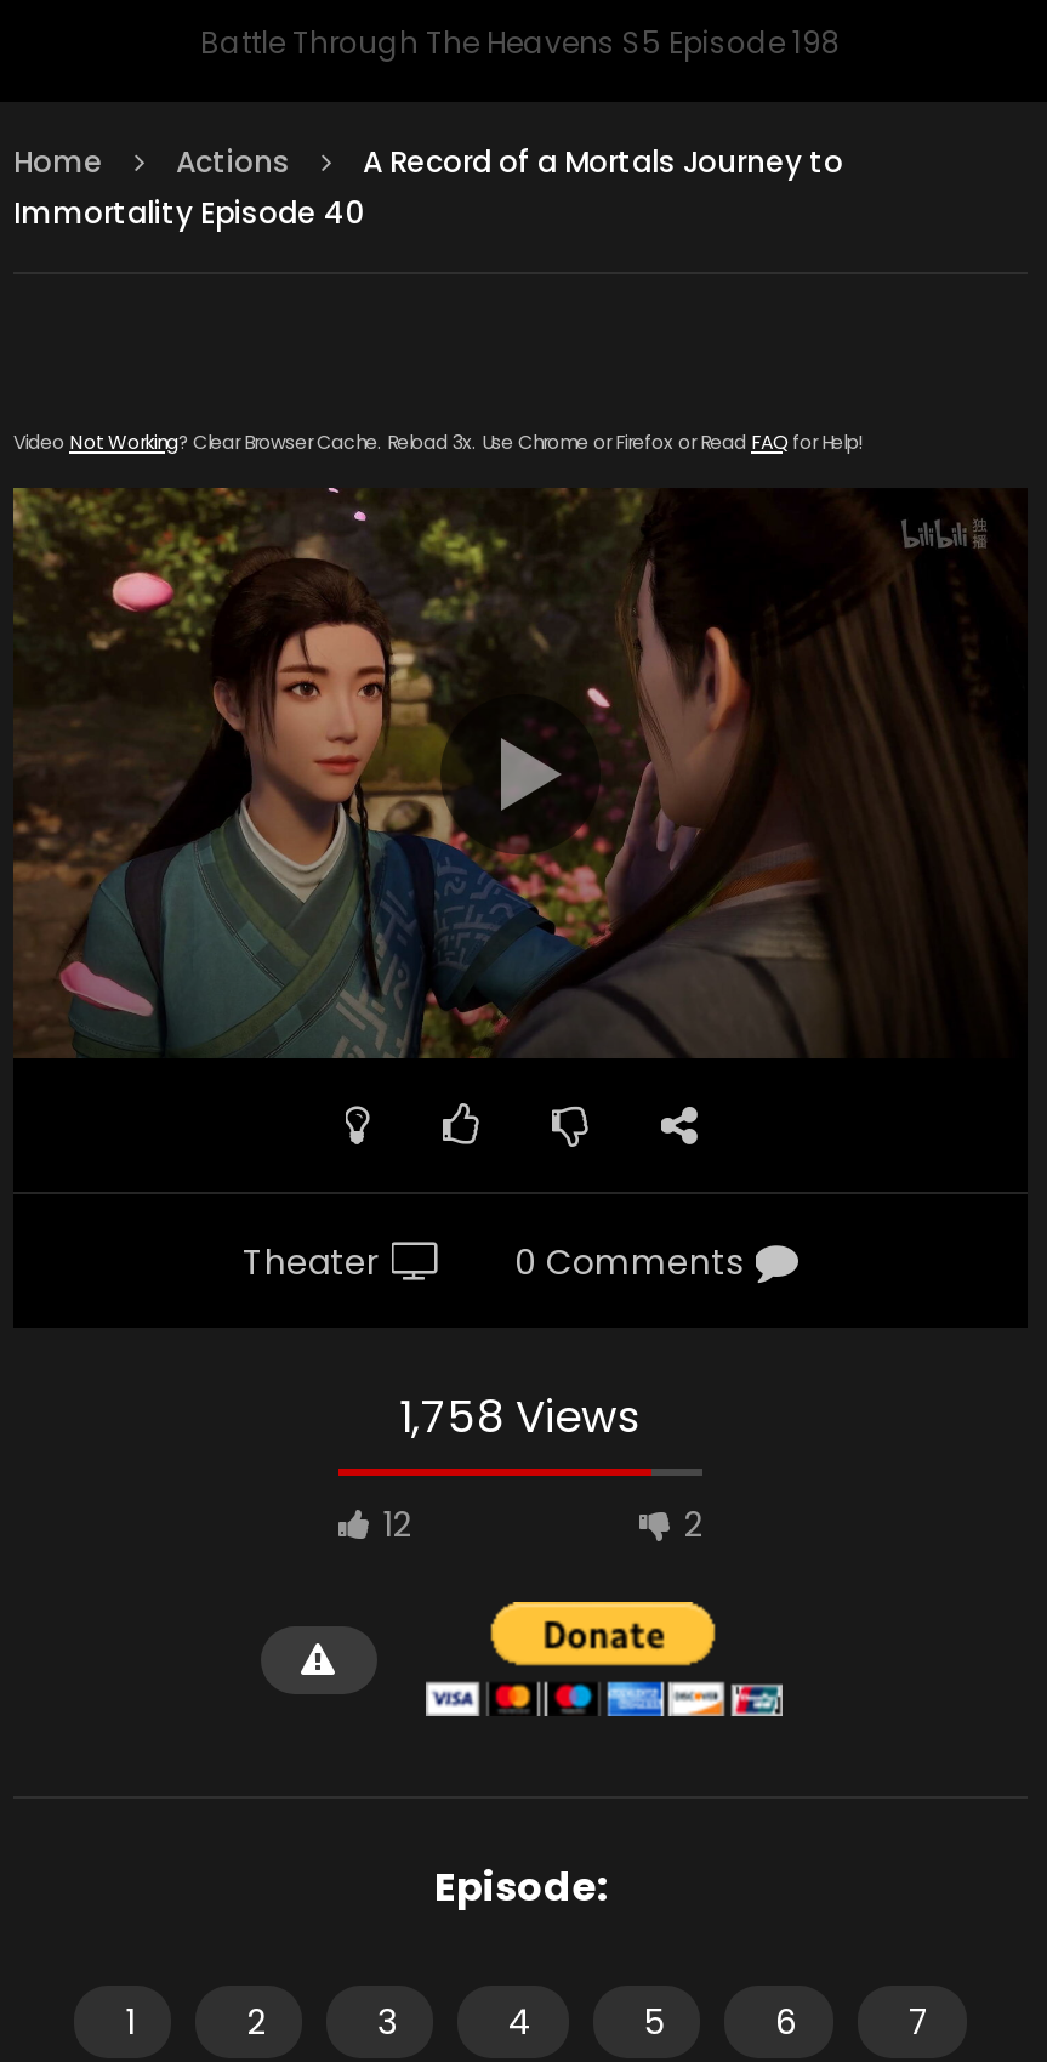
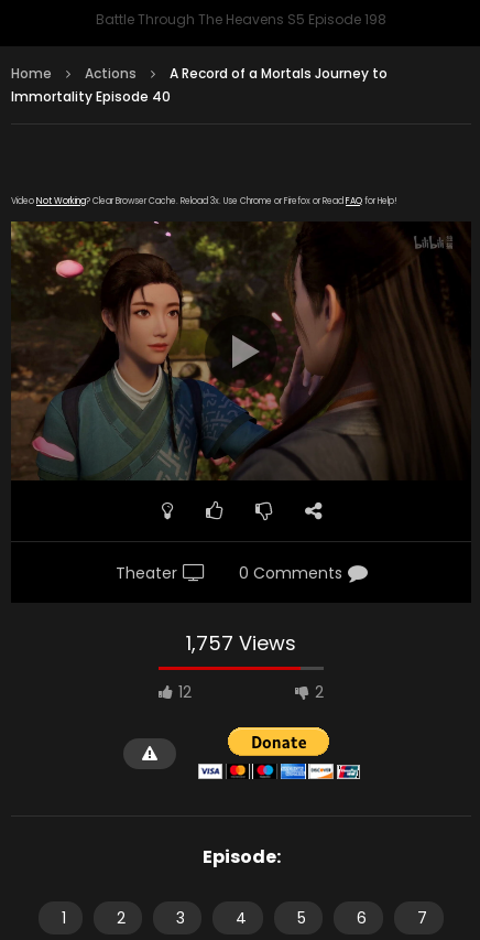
- 1,758 Views
+ 1,757 Views
